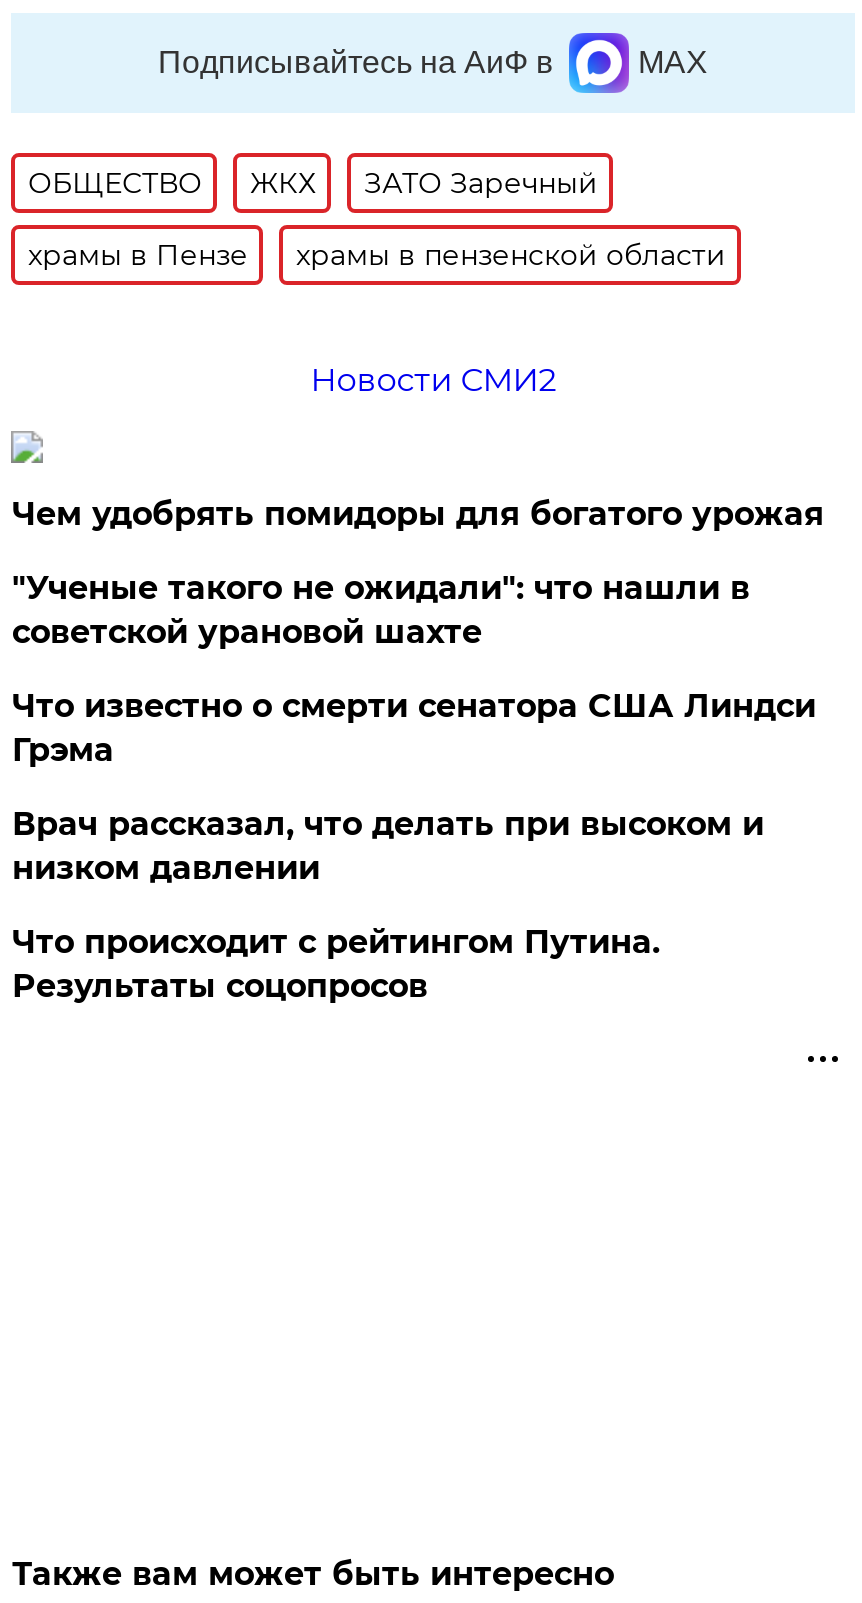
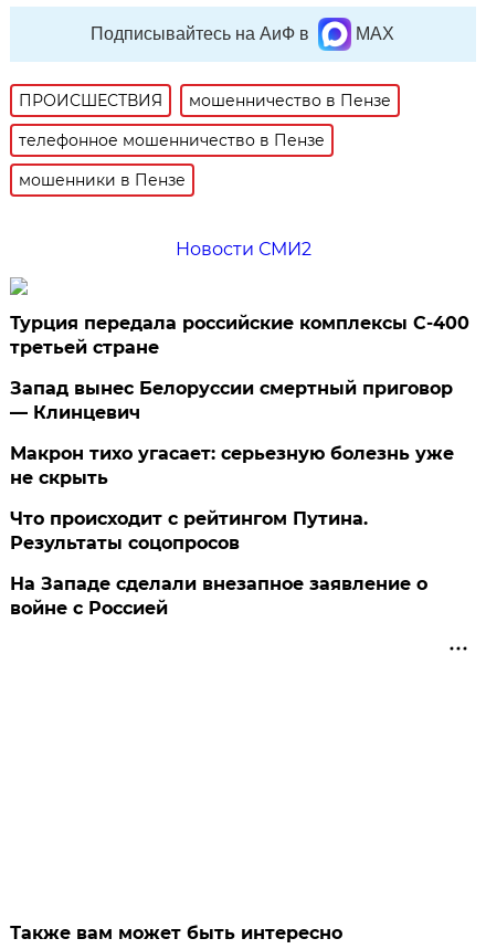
- ОБЩЕСТВО
- ЖКХ
- ЗАТО Заречный
- храмы в Пензе
- храмы в пензенской области
+ ПРОИСШЕСТВИЯ
+ мошенничество в Пензе
+ телефонное мошенничество в Пензе
+ мошенники в Пензе

- Чем удобрять помидоры для богатого урожая
- "Ученые такого не ожидали": что нашли в
- советской урановой шахте
- Что известно о смерти сенатора США Линдси
- Грэма
- Врач рассказал, что делать при высоком и
- низком давлении
+ Турция передала российские комплексы С-400
+ третьей стране
+ Запад вынес Белоруссии смертный приговор
+ — Клинцевич
+ Макрон тихо угасает: серьезную болезнь уже
+ не скрыть

+ На Западе сделали внезапное заявление о
+ войне с Россией
